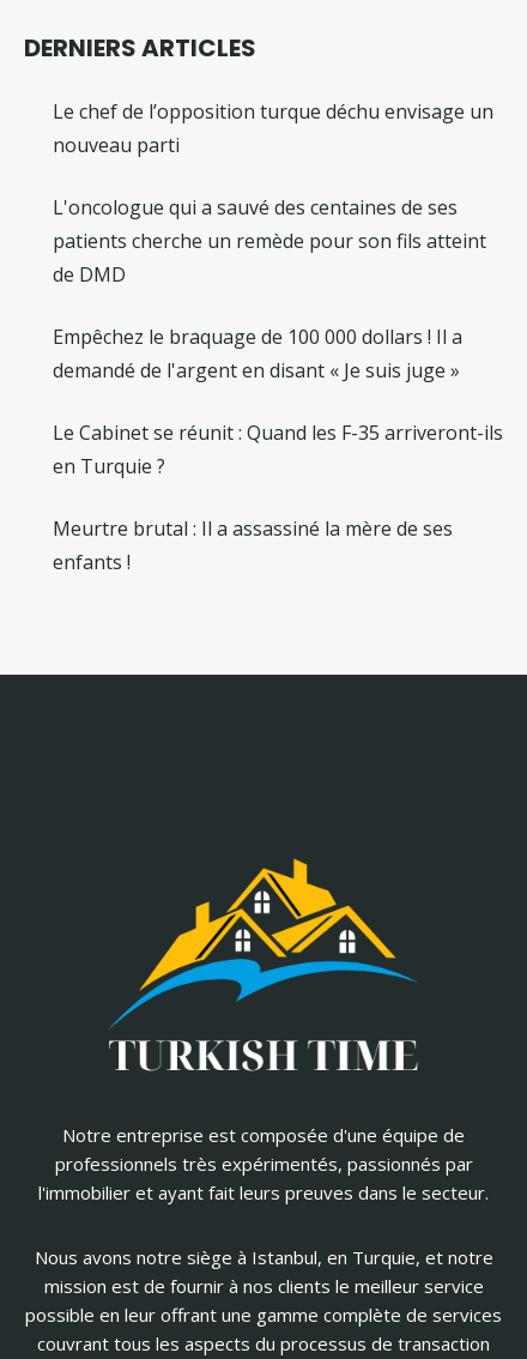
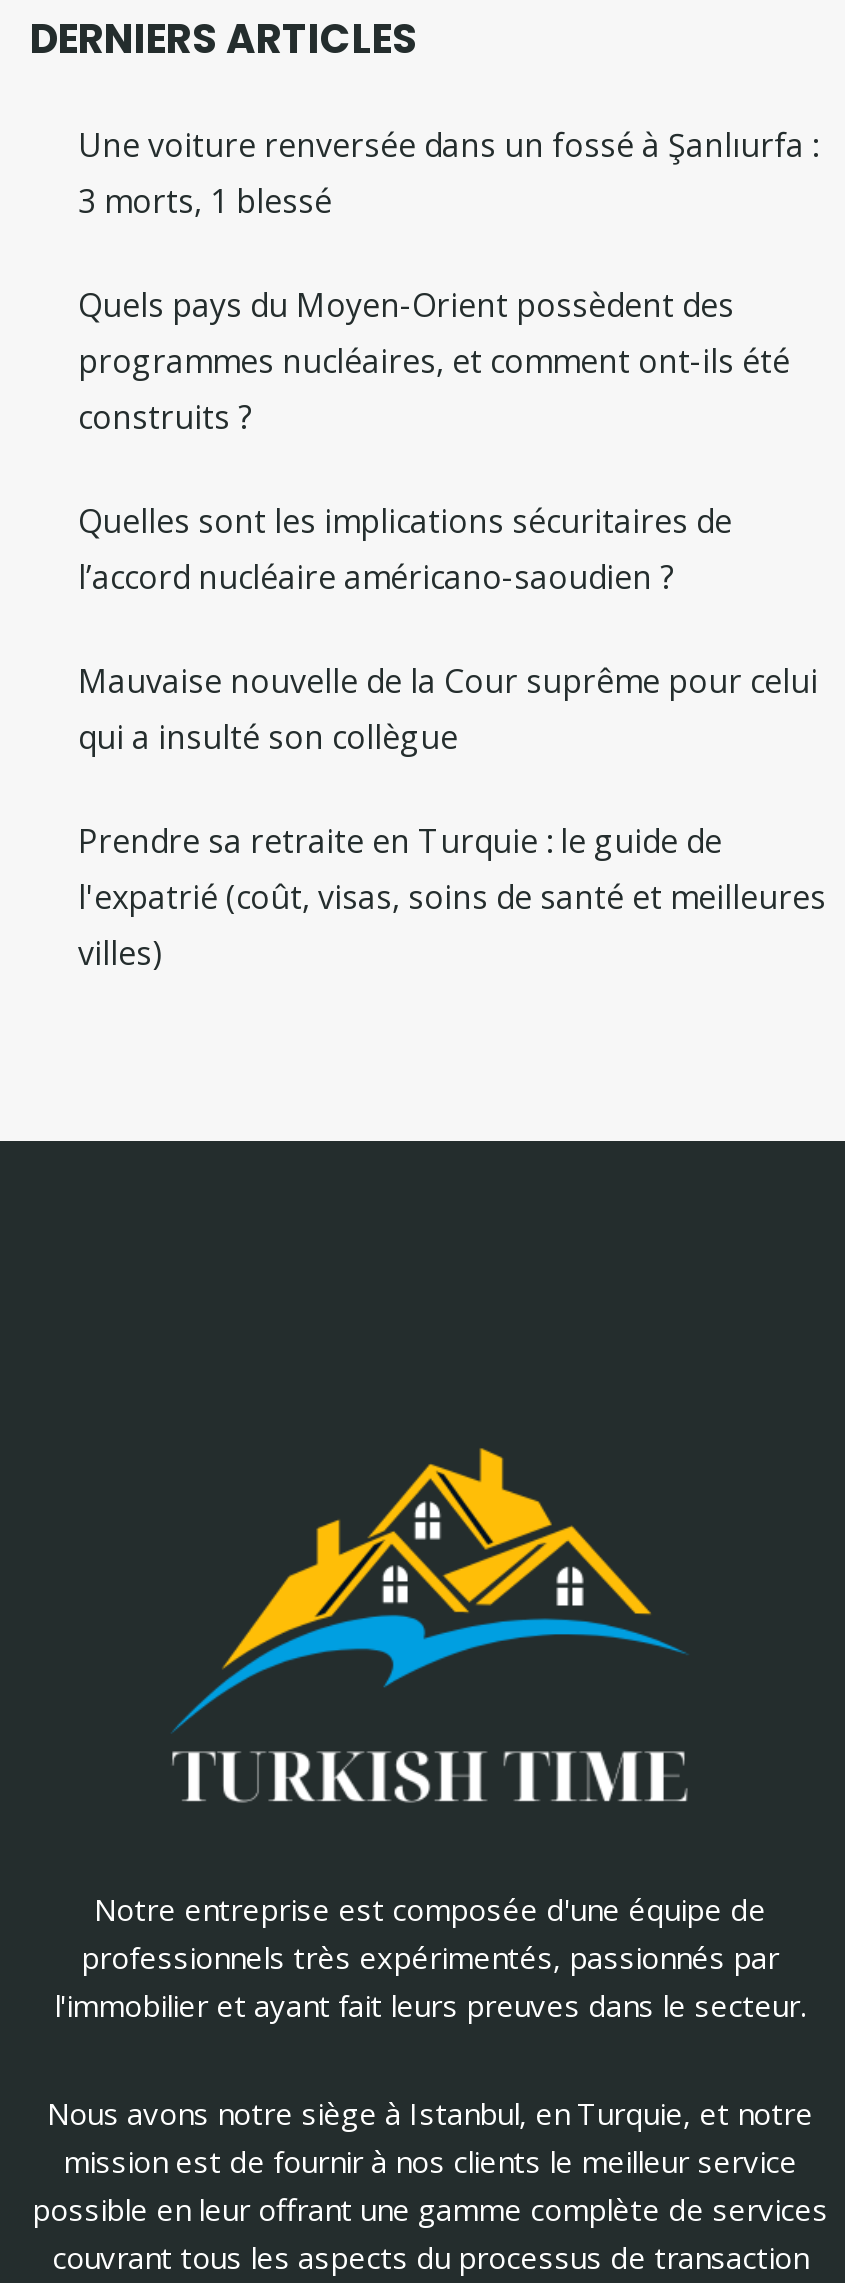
- Le chef de l’opposition turque déchu envisage un
- nouveau parti
+ Une voiture renversée dans un fossé à Şanlıurfa :
+ 3 morts, 1 blessé

- L'oncologue qui a sauvé des centaines de ses
- patients cherche un remède pour son fils atteint
- de DMD
+ Quels pays du Moyen-Orient possèdent des
+ programmes nucléaires, et comment ont-ils été
+ construits ?

- Empêchez le braquage de 100 000 dollars ! Il a
- demandé de l'argent en disant « Je suis juge »
+ Quelles sont les implications sécuritaires de
+ l’accord nucléaire américano-saoudien ?

- Le Cabinet se réunit : Quand les F-35 arriveront-ils
- en Turquie ?
+ Mauvaise nouvelle de la Cour suprême pour celui
+ qui a insulté son collègue

- Meurtre brutal : Il a assassiné la mère de ses
- enfants !
+ Prendre sa retraite en Turquie : le guide de
+ l'expatrié (coût, visas, soins de santé et meilleures
+ villes)
